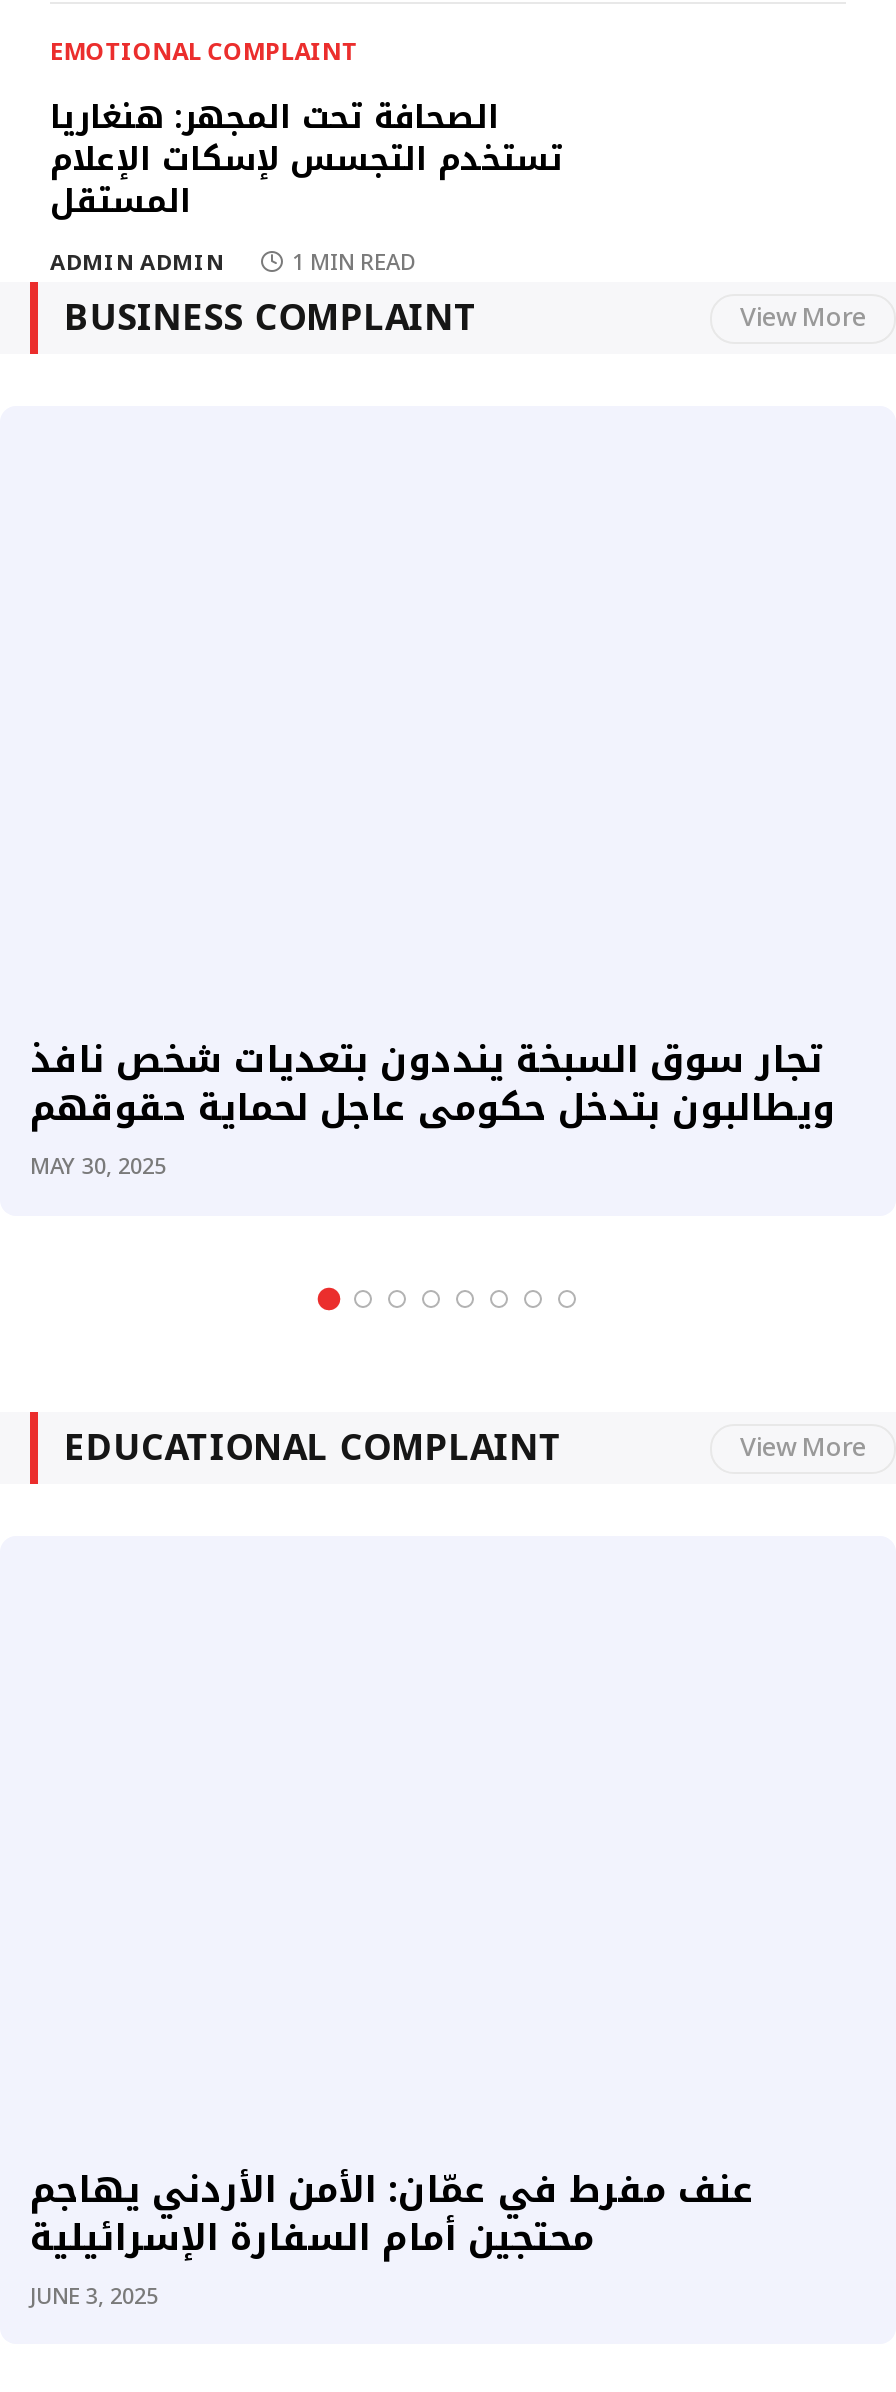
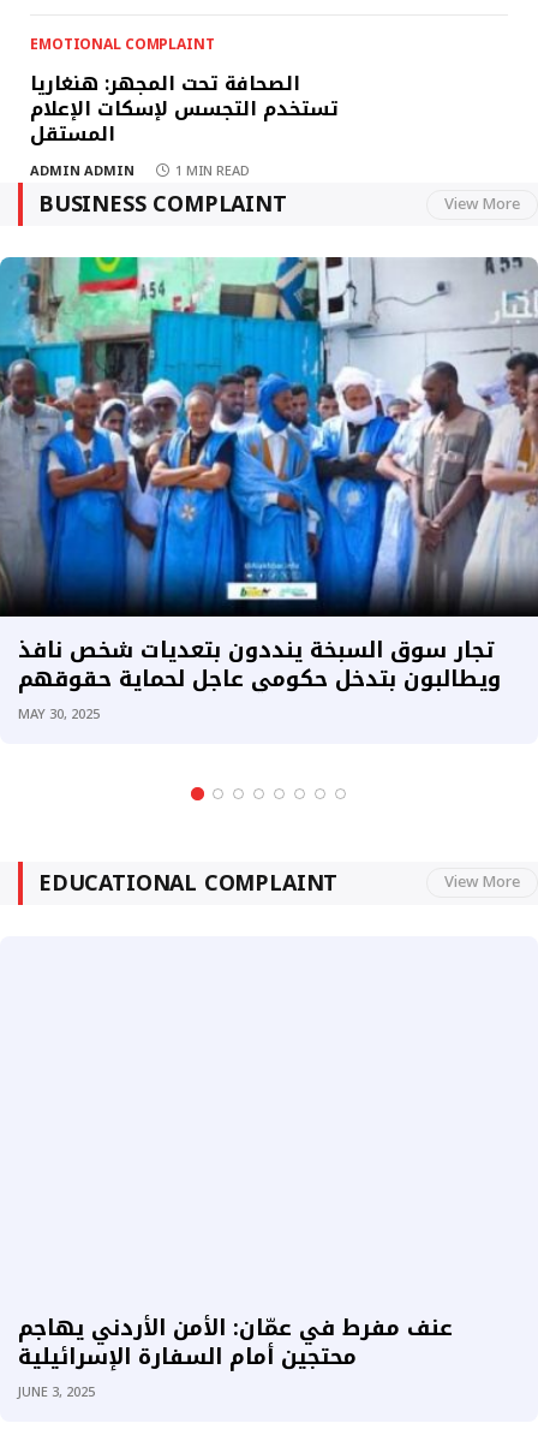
+ [image]
